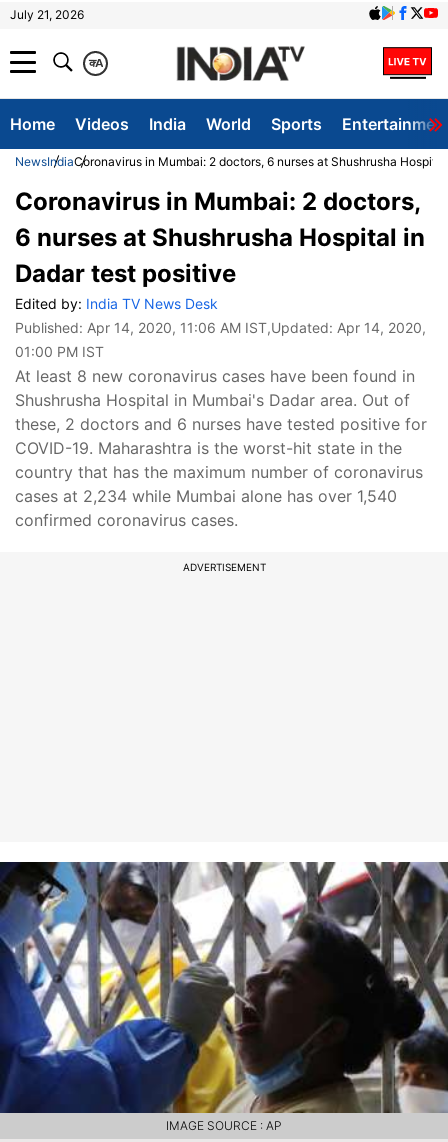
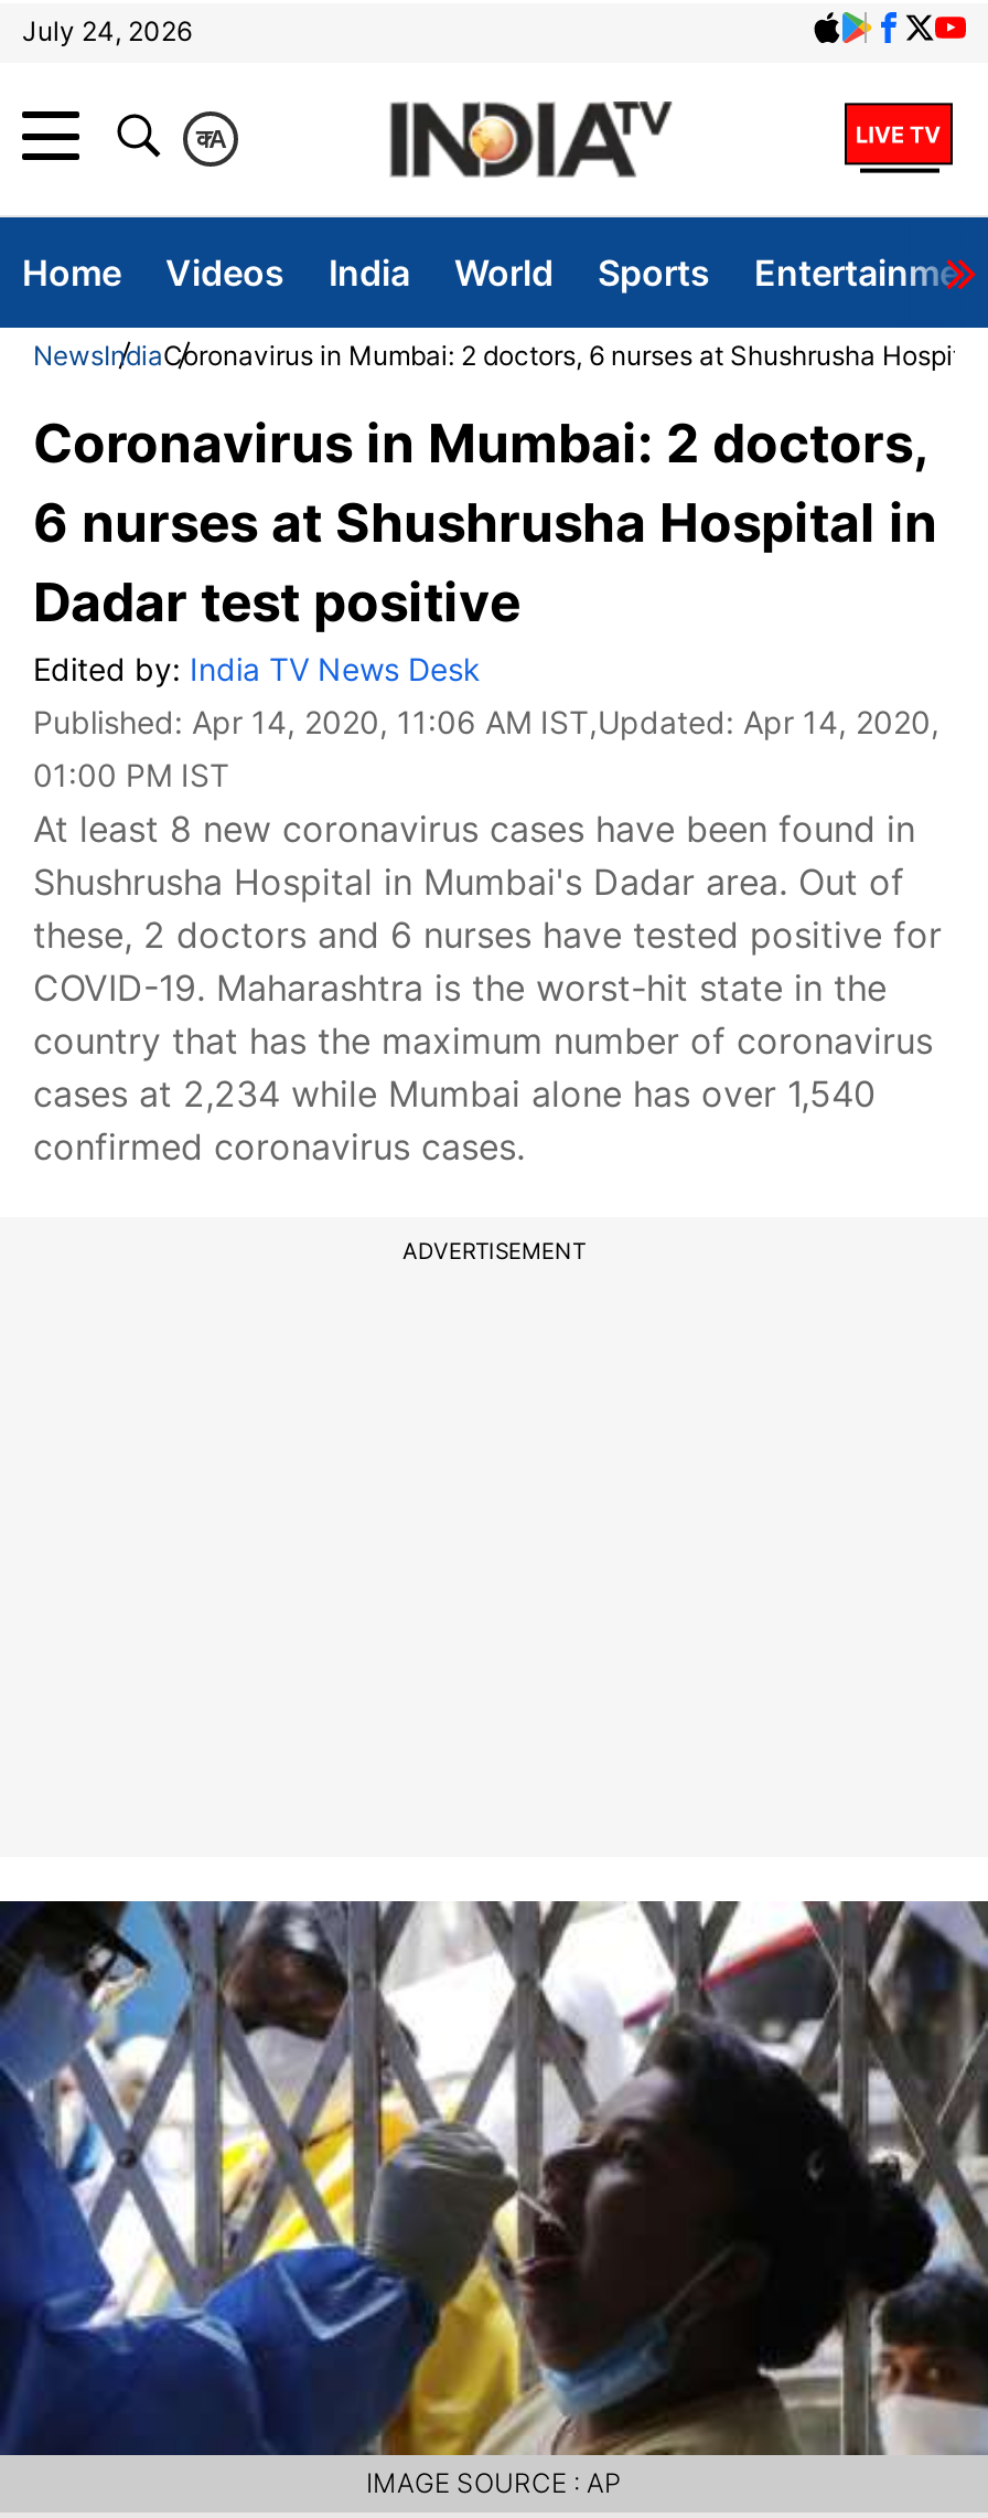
- July 21, 2026
+ July 24, 2026
